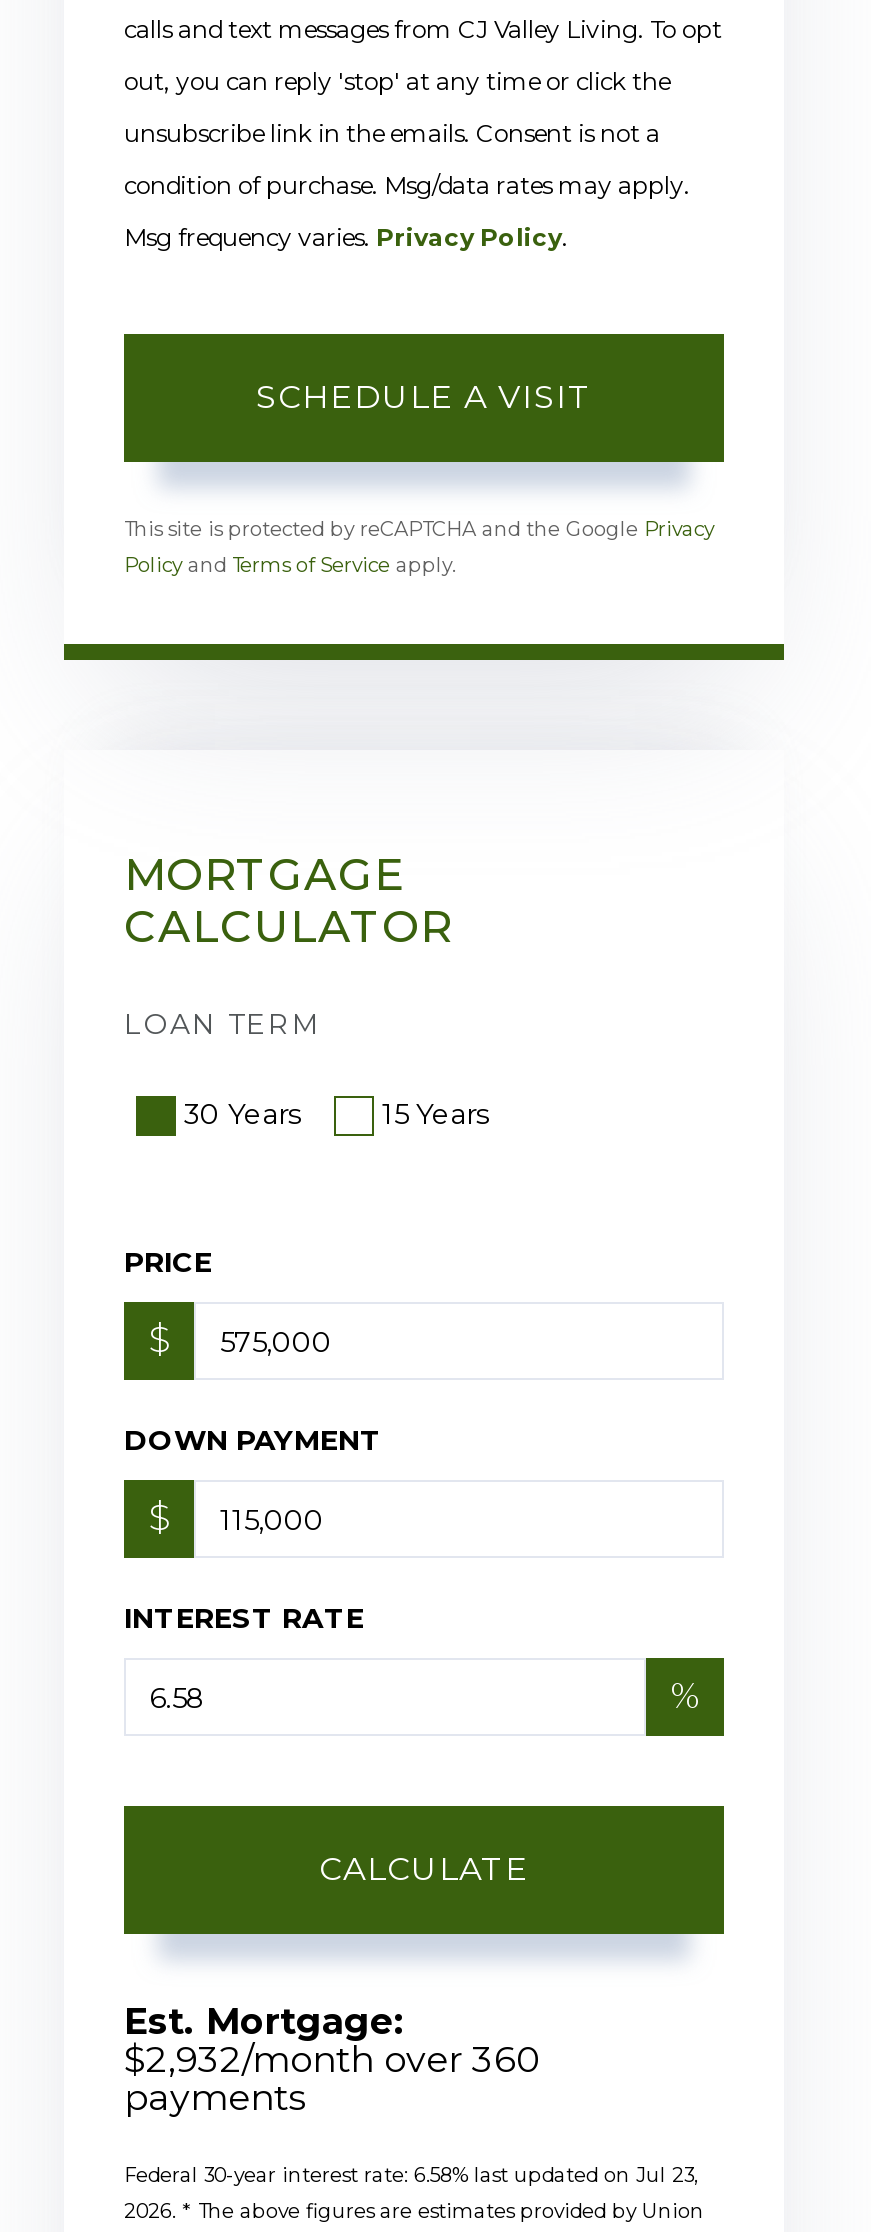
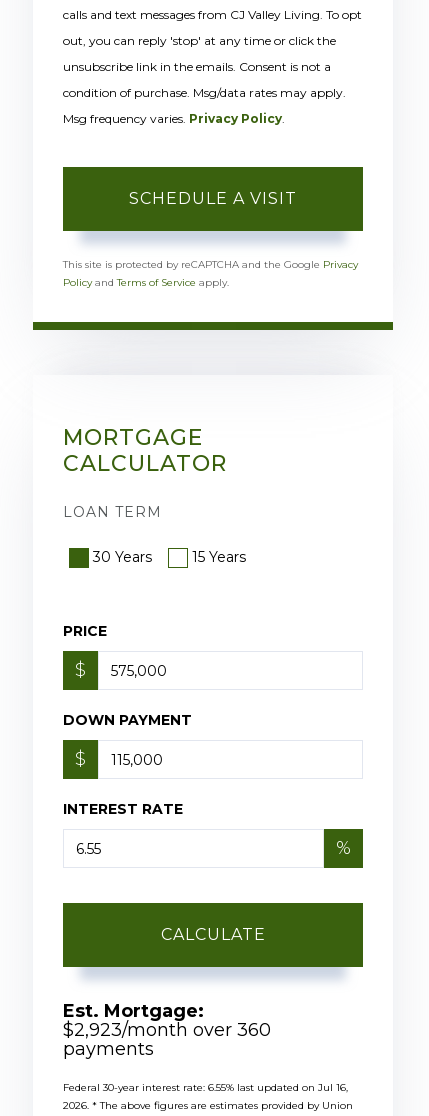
- $2,932/month over 360
+ $2,923/month over 360

- Federal 30-year interest rate: 6.58% last updated on Jul 23,
+ Federal 30-year interest rate: 6.55% last updated on Jul 16,
